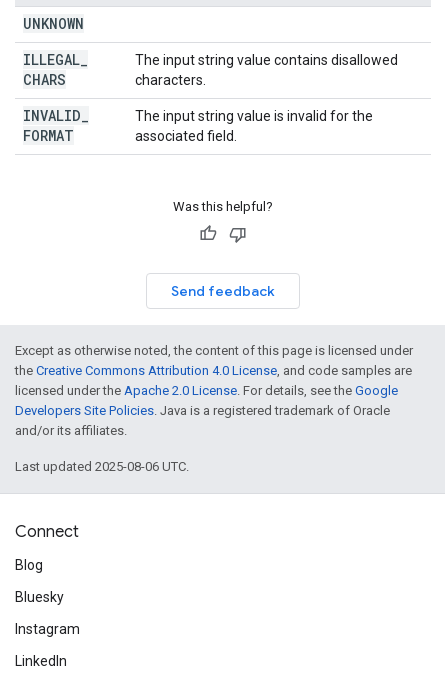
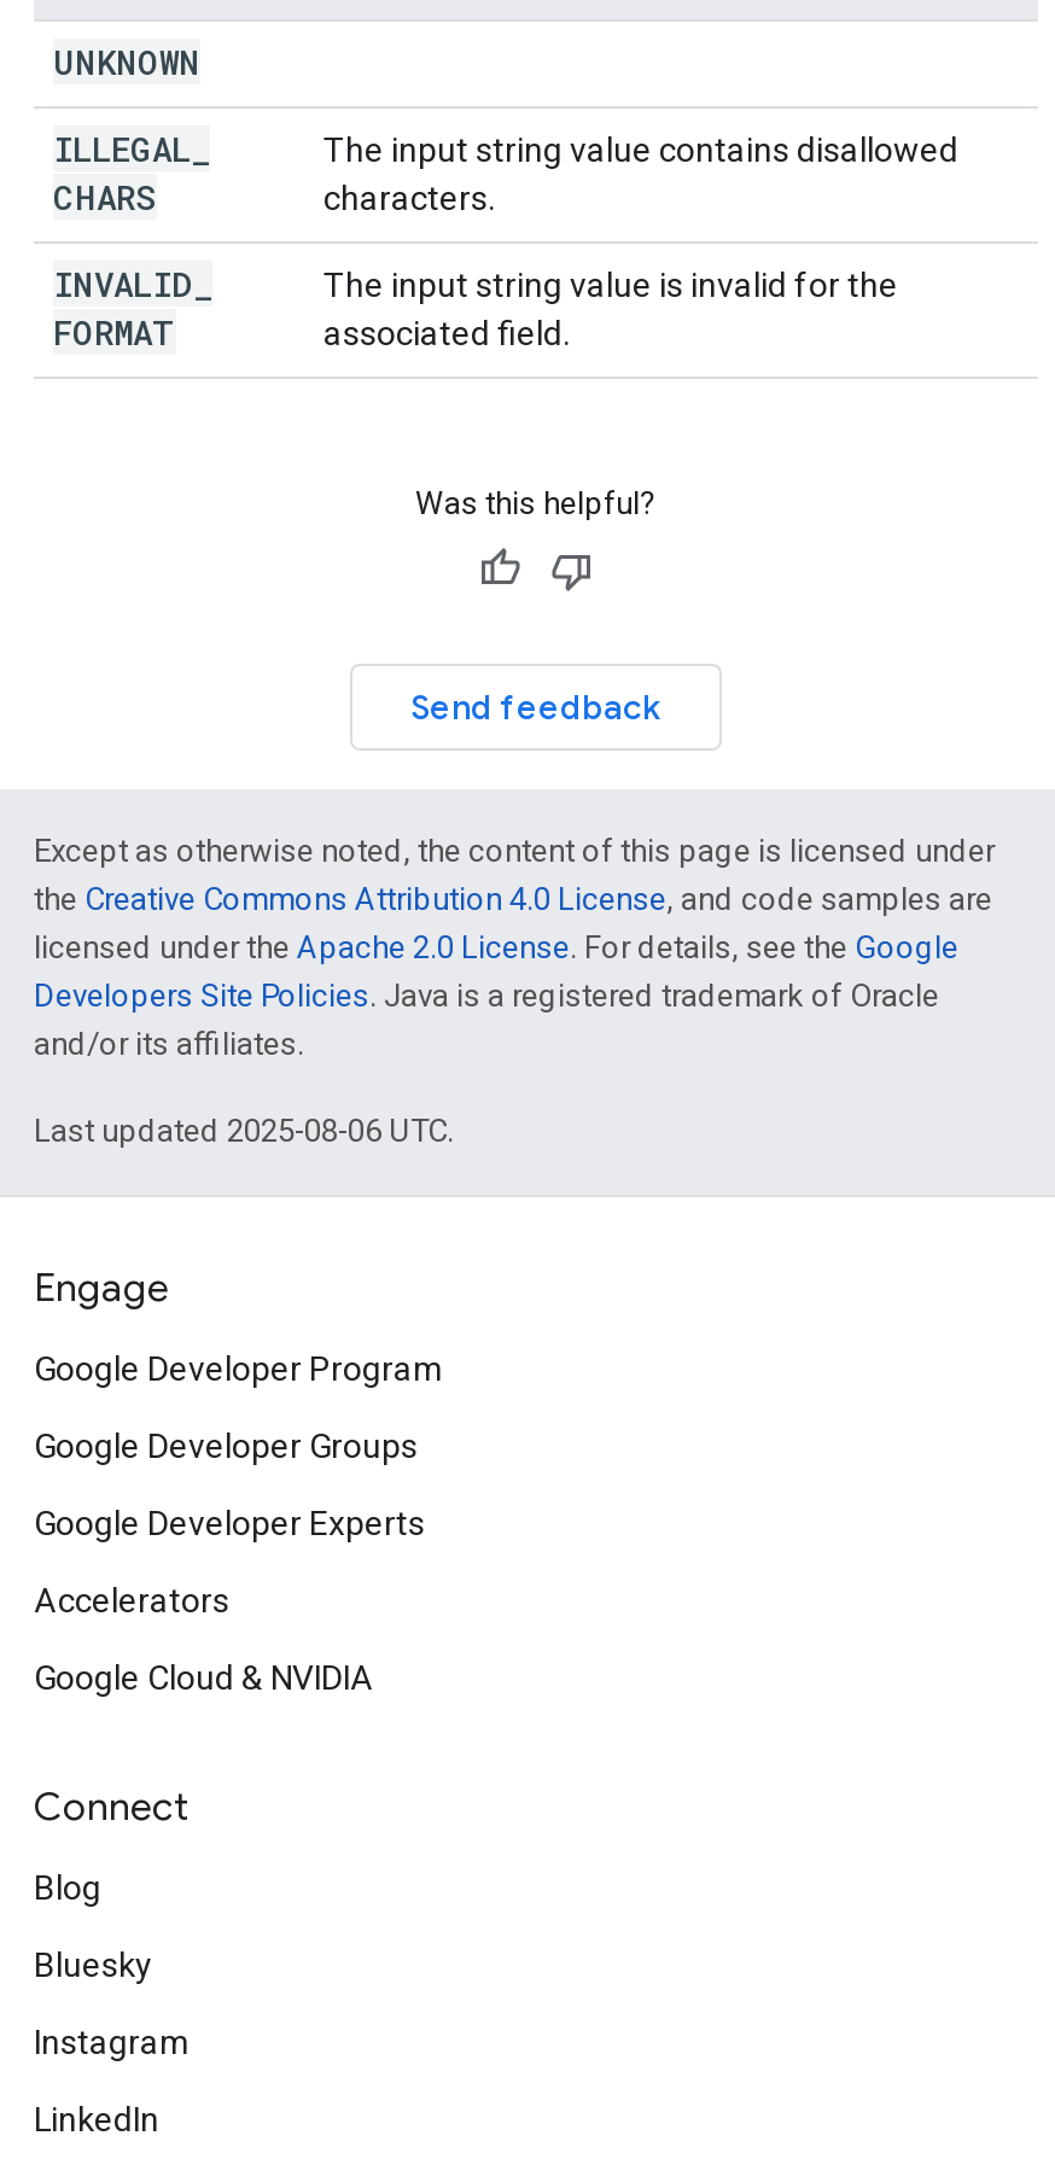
+ Engage
+ Google Developer Program
+ Google Developer Groups
+ Google Developer Experts
+ Accelerators
+ Google Cloud & NVIDIA
